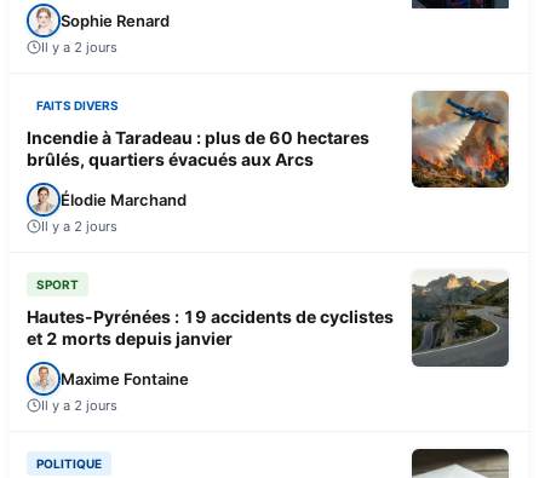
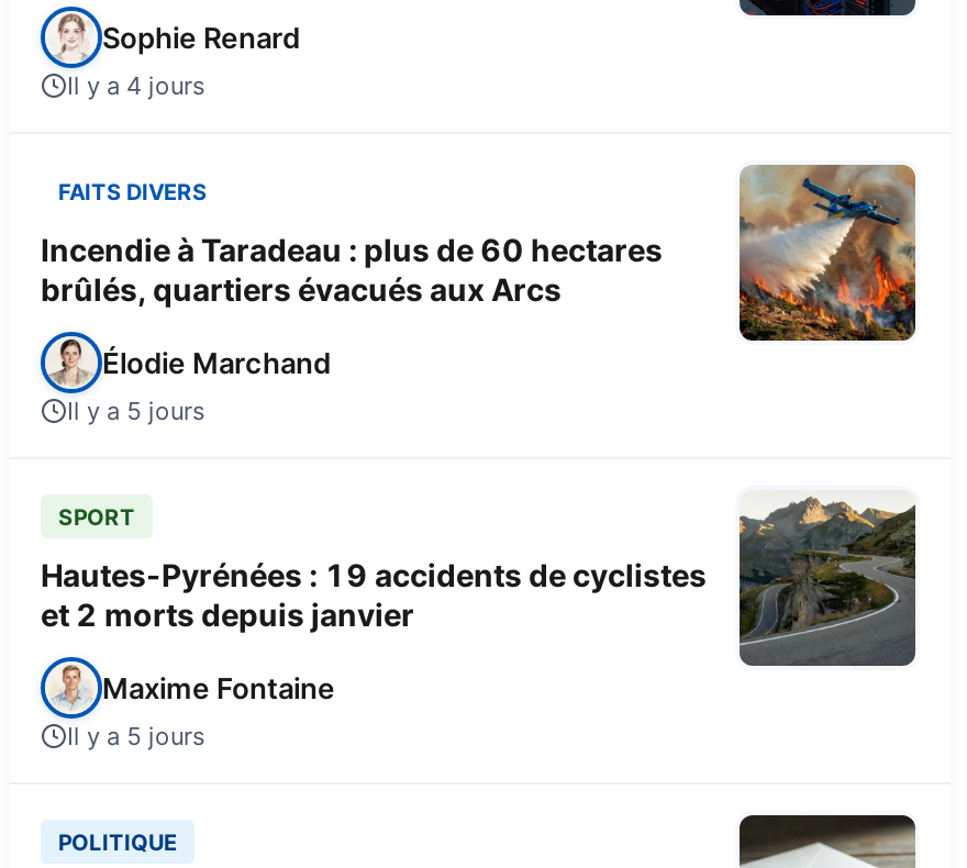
- Il y a 2 jours
+ Il y a 4 jours

- Il y a 2 jours
+ Il y a 5 jours

- Il y a 2 jours
+ Il y a 5 jours
